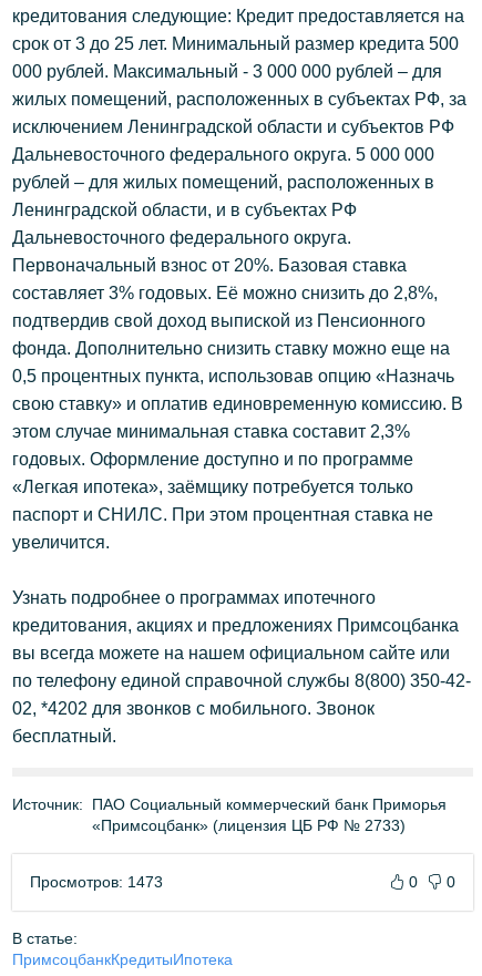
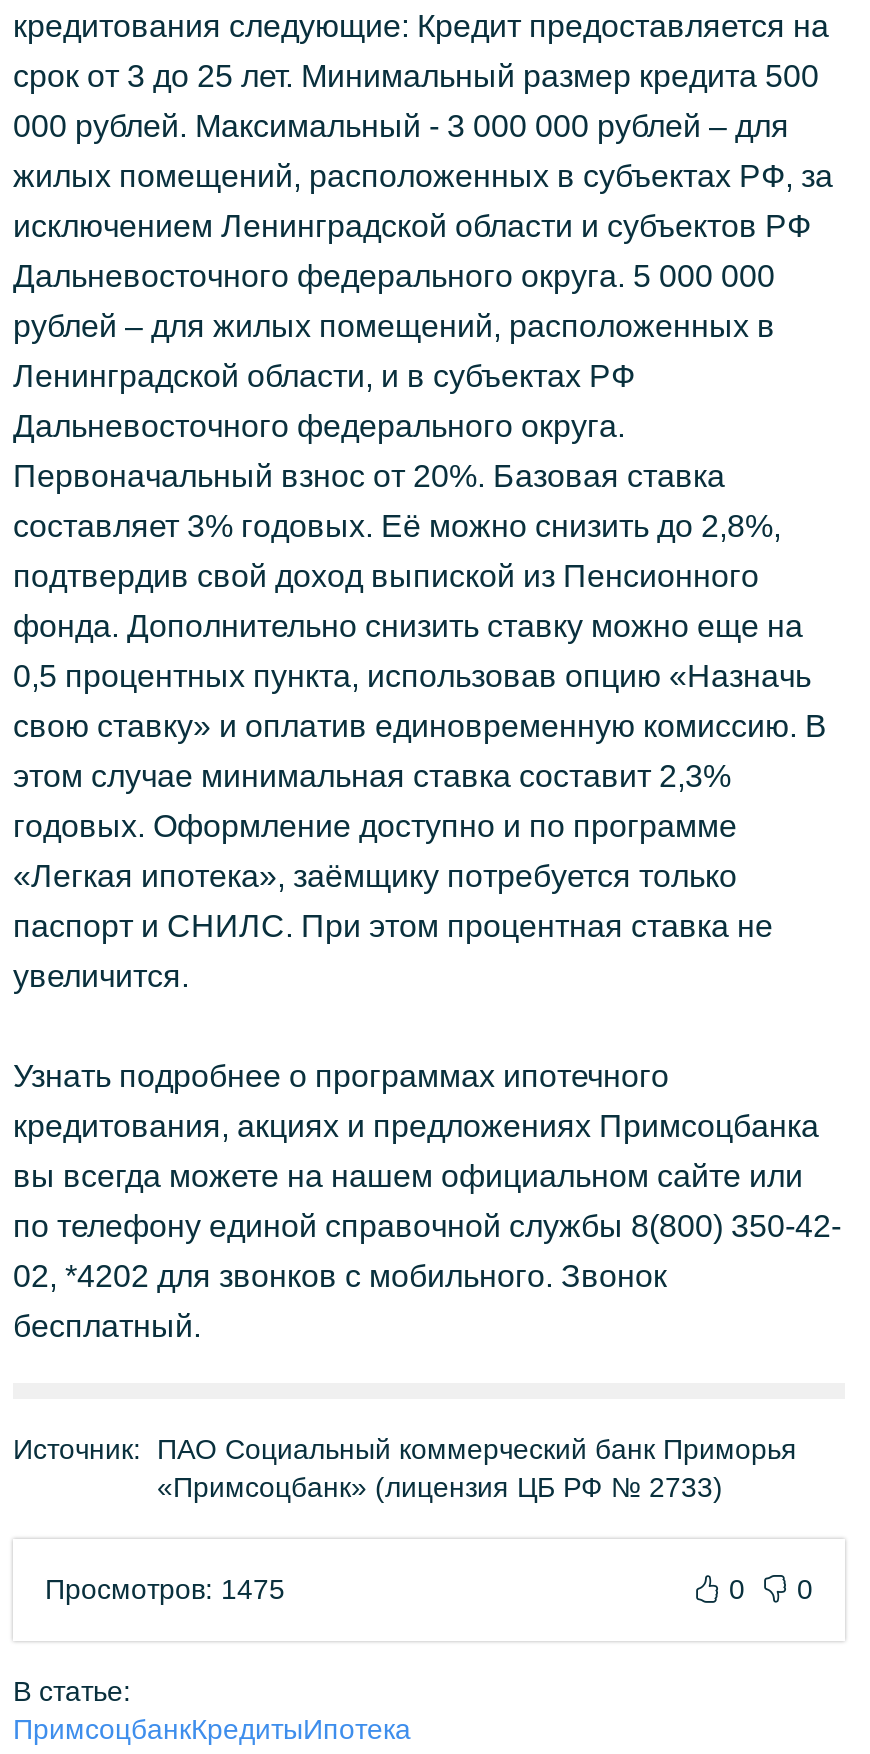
- Просмотров: 1473
+ Просмотров: 1475
